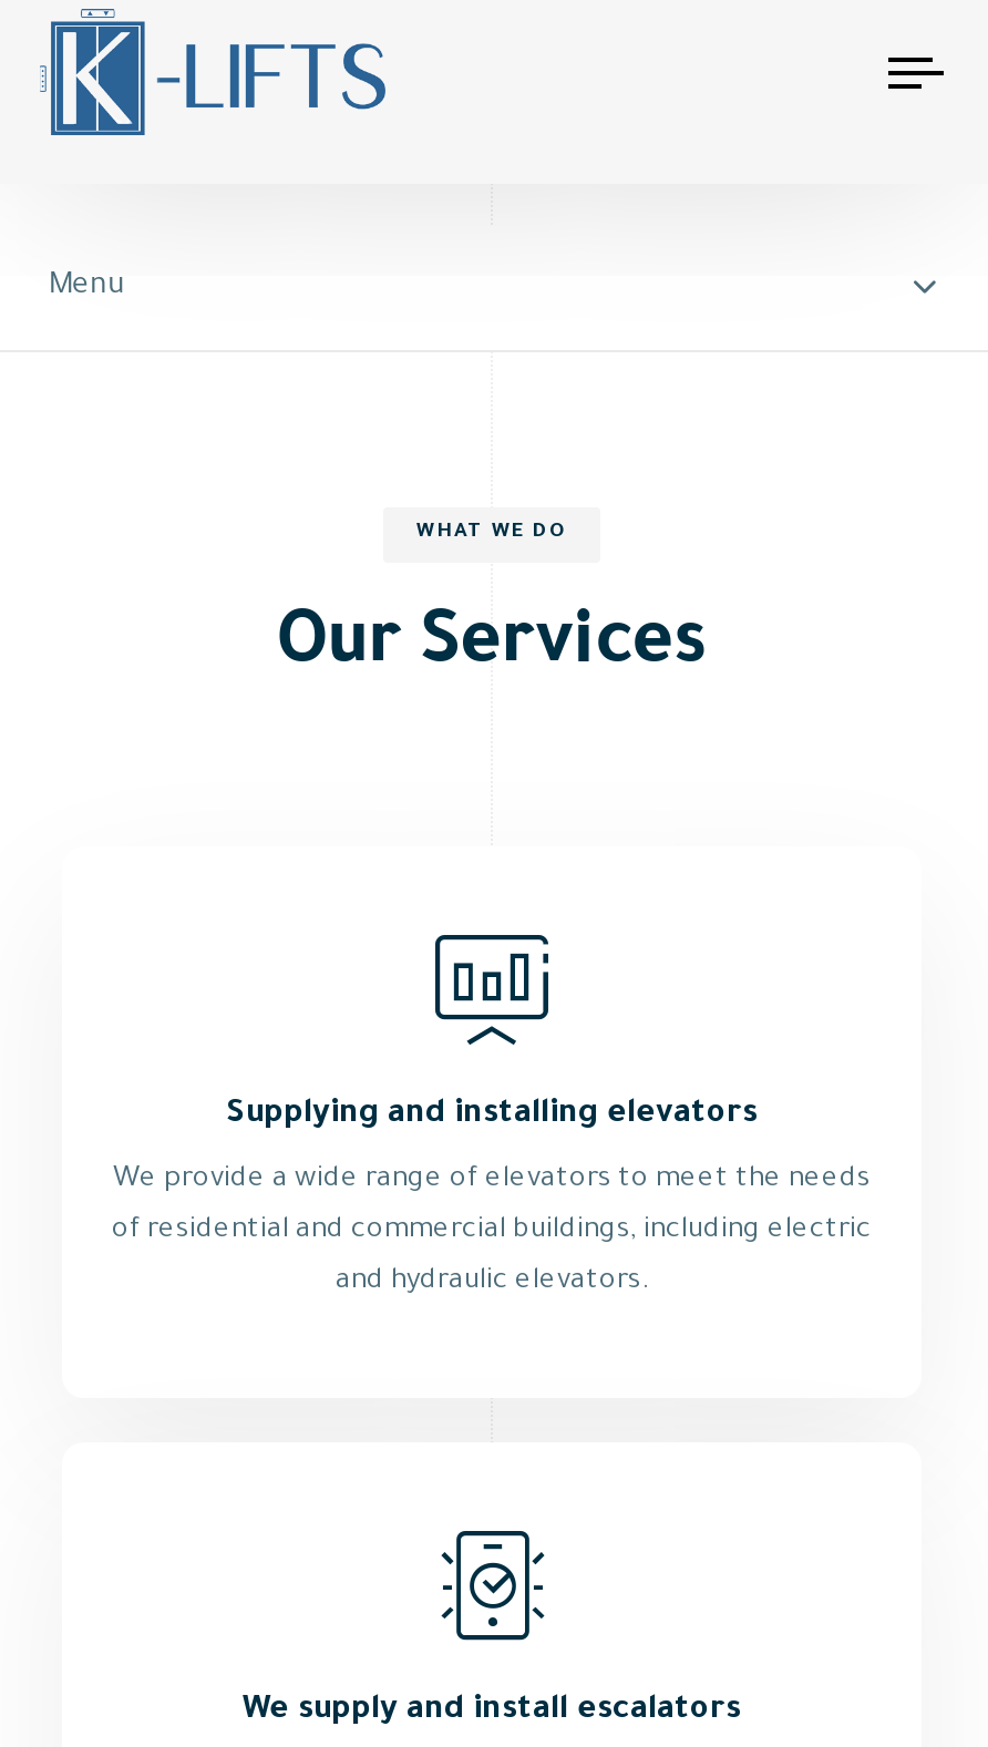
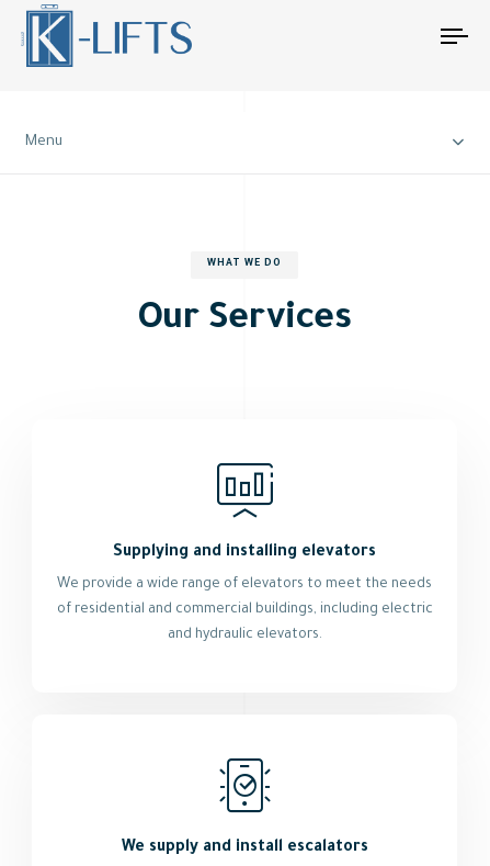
- [image]
+ [image]
